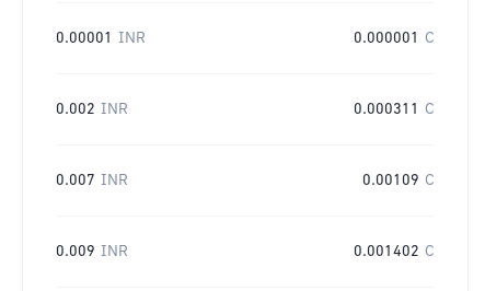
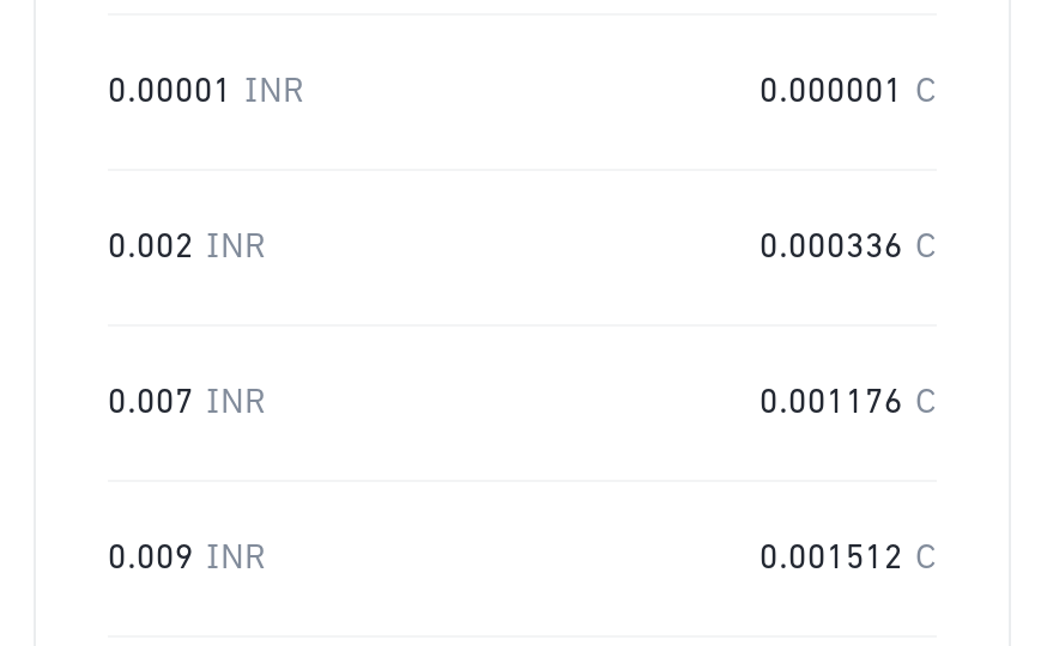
- 0.000311 C
+ 0.000336 C

- 0.00109 C
+ 0.001176 C

- 0.001402 C
+ 0.001512 C
